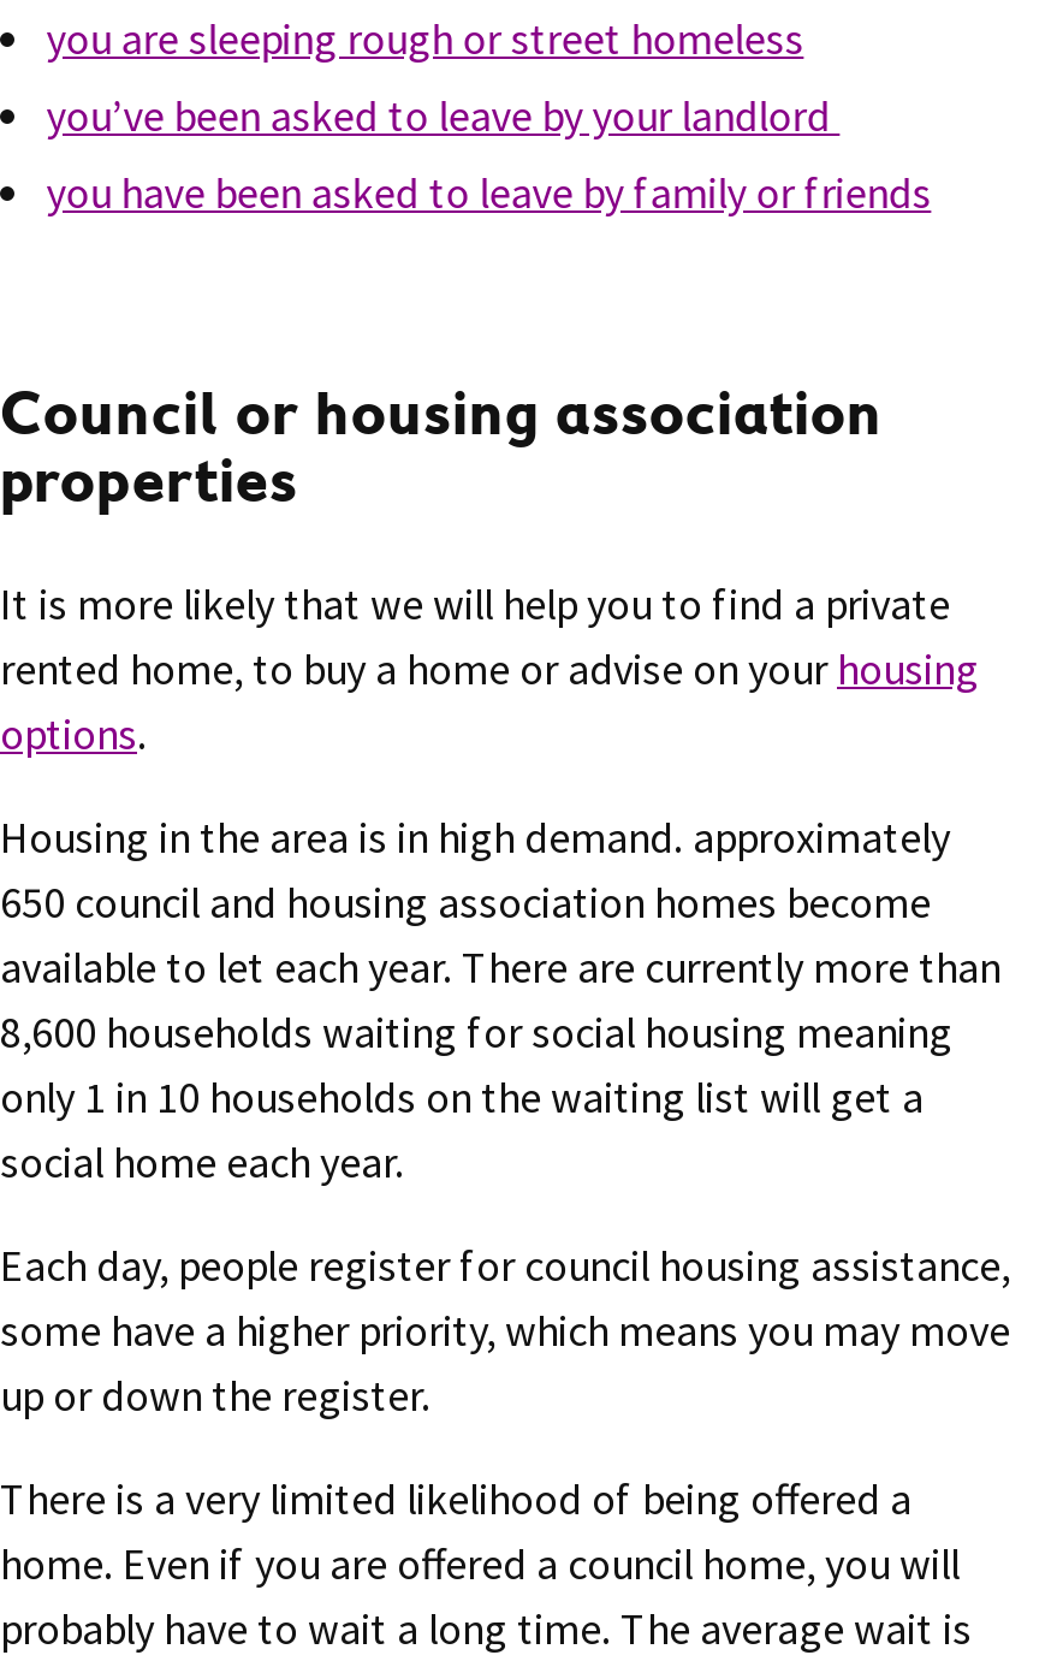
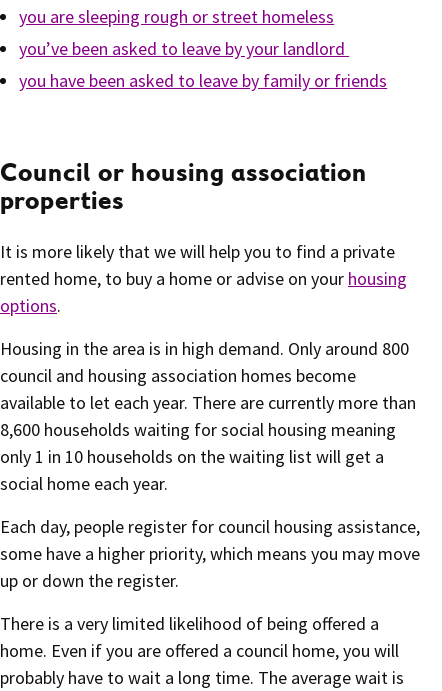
- Housing in the area is in high demand. approximately
- 650 council and housing association homes become
+ Housing in the area is in high demand. Only around 800
+ council and housing association homes become
